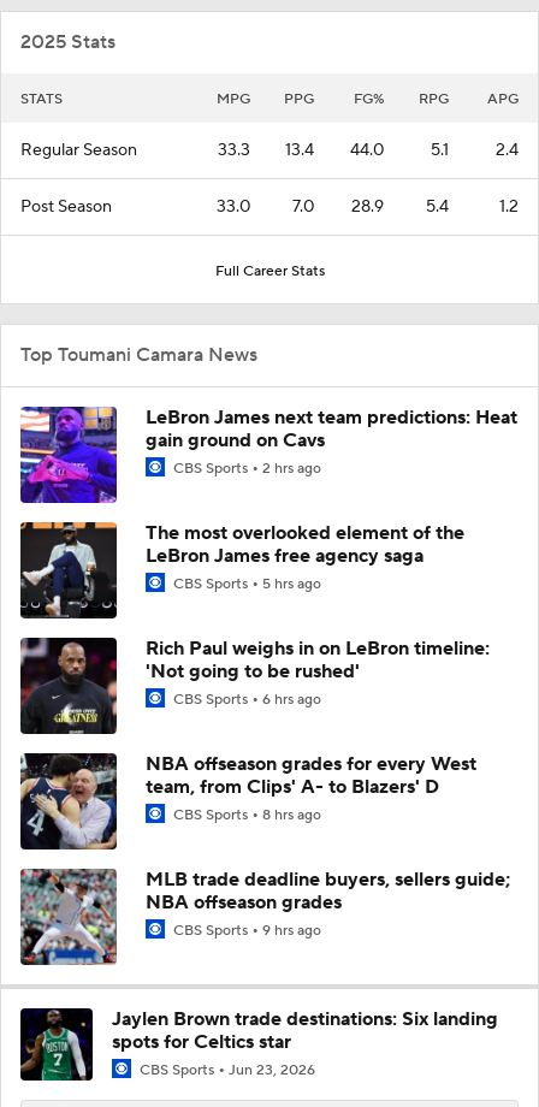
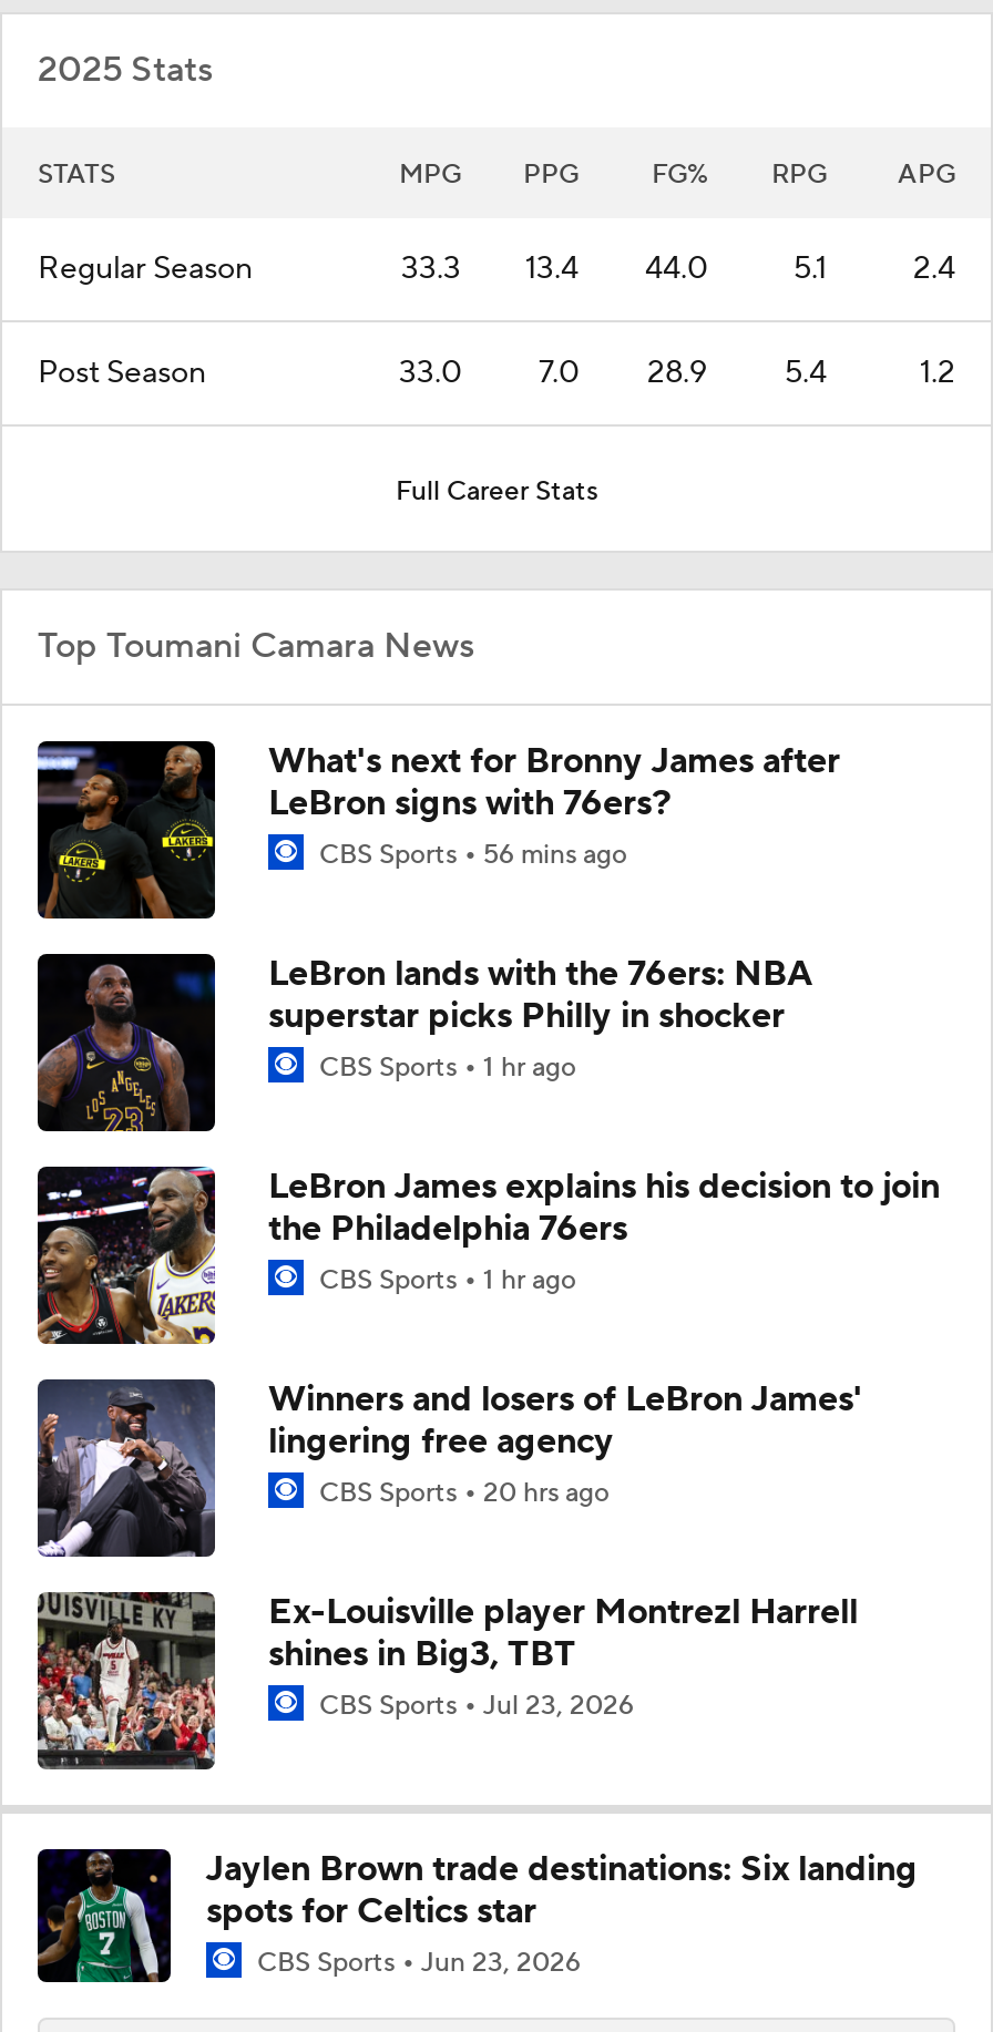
- [image]
- LeBron James next team predictions: Heat
- gain ground on Cavs
- CBS Sports 2 hrs ago
+ [image]
+ What's next for Bronny James after
+ LeBron signs with 76ers?
+ CBS Sports 56 mins ago

- [image]
- The most overlooked element of the
- LeBron James free agency saga
- CBS Sports 5 hrs ago
+ [image]
+ LeBron lands with the 76ers: NBA
+ superstar picks Philly in shocker
+ CBS Sports 1 hr ago

- [image]
- Rich Paul weighs in on LeBron timeline:
- 'Not going to be rushed'
- CBS Sports 6 hrs ago
+ [image]
+ LeBron James explains his decision to join
+ the Philadelphia 76ers
+ CBS Sports 1 hr ago

- [image]
- NBA offseason grades for every West
- team, from Clips' A- to Blazers' D
- CBS Sports 8 hrs ago
+ [image]
+ Winners and losers of LeBron James'
+ lingering free agency
+ CBS Sports 20 hrs ago

- [image]
- MLB trade deadline buyers, sellers guide;
- NBA offseason grades
- CBS Sports 9 hrs ago
+ [image]
+ Ex-Louisville player Montrezl Harrell
+ shines in Big3, TBT
+ CBS Sports Jul 23, 2026
